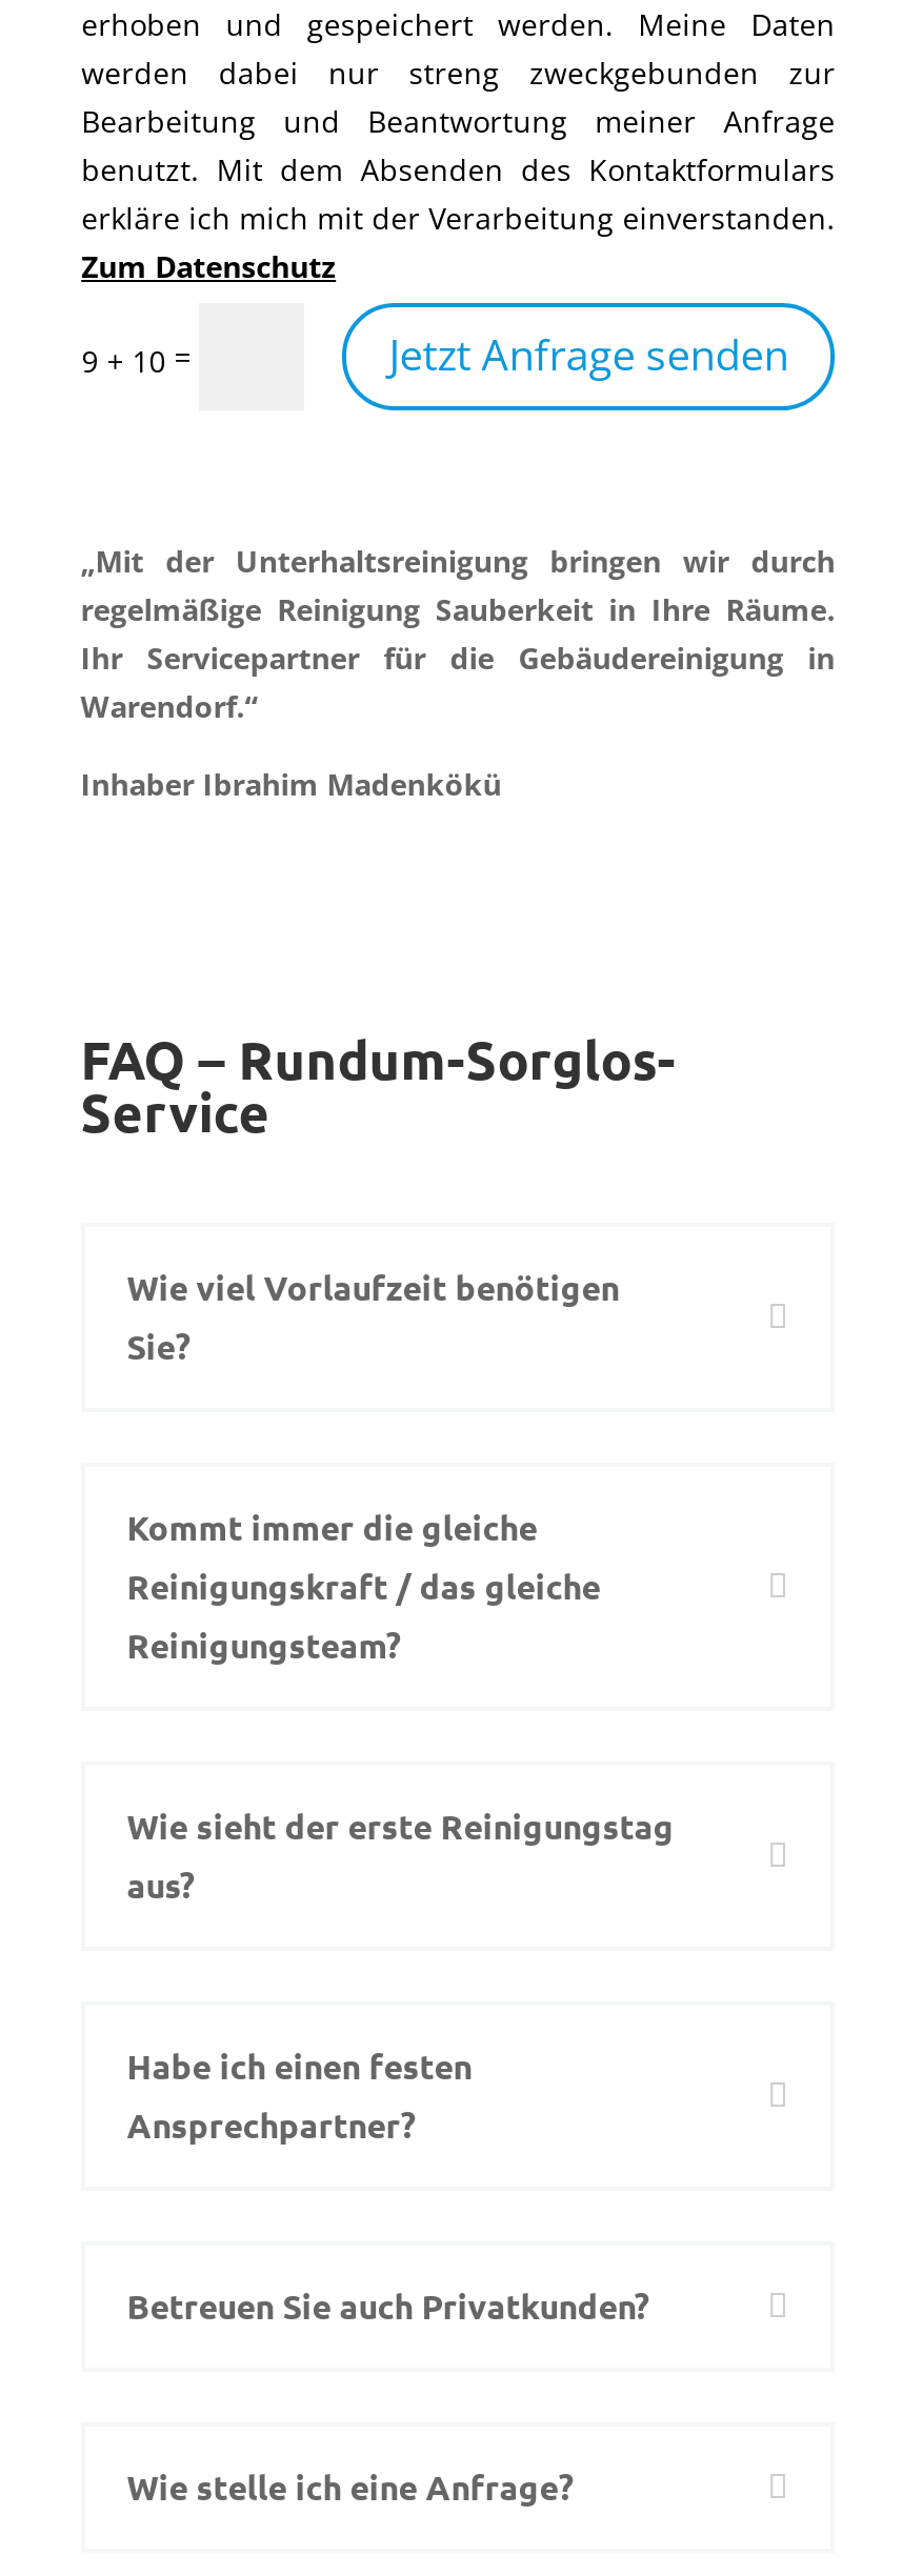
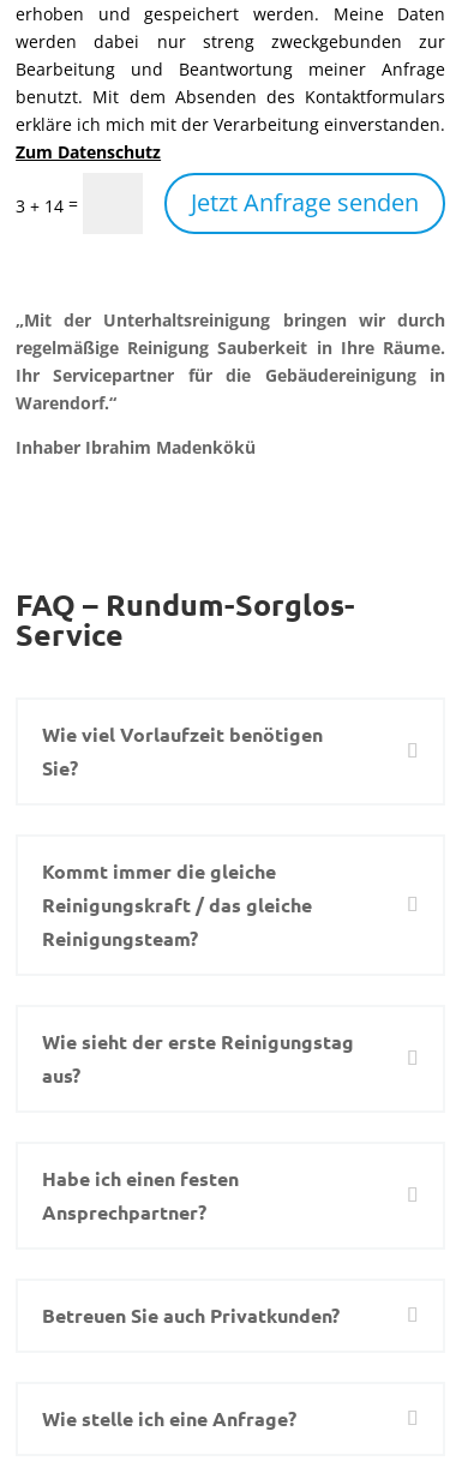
- 9 + 10 =
+ 3 + 14 =
